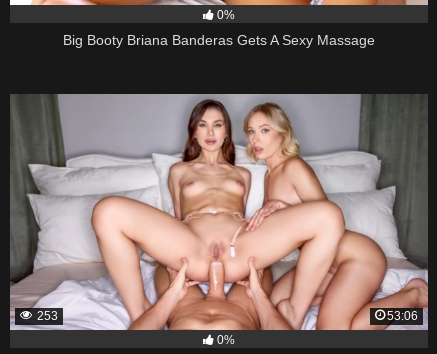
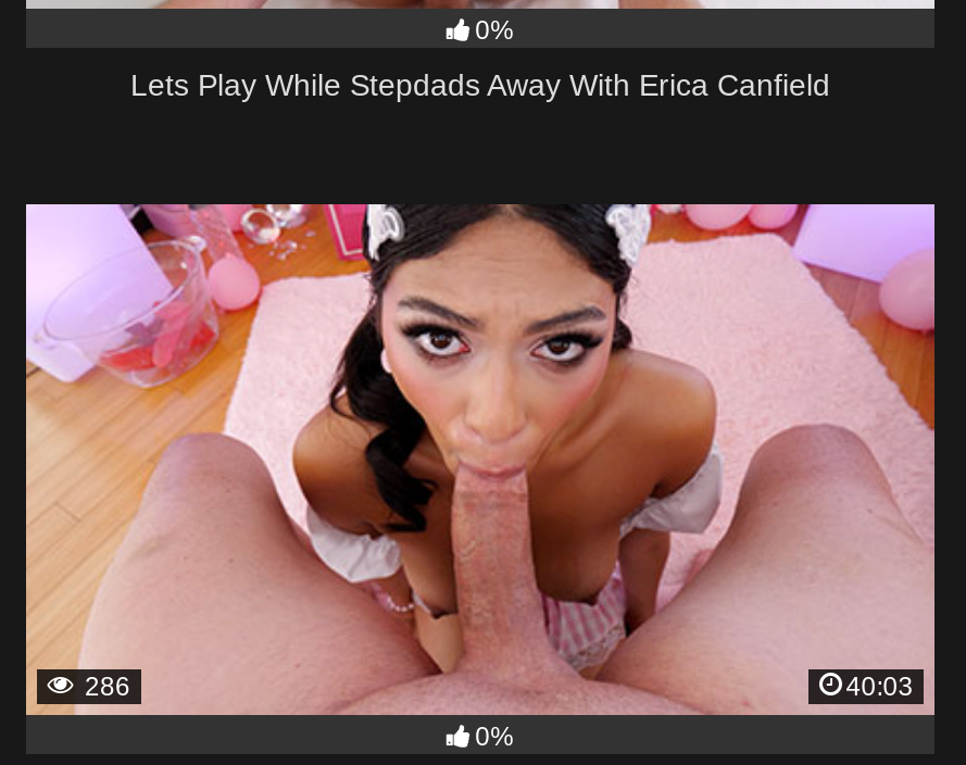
- Big Booty Briana Banderas Gets A Sexy Massage
+ Lets Play While Stepdads Away With Erica Canfield

- [image]
- 253
- 53:06
+ [image]
+ 286
+ 40:03
